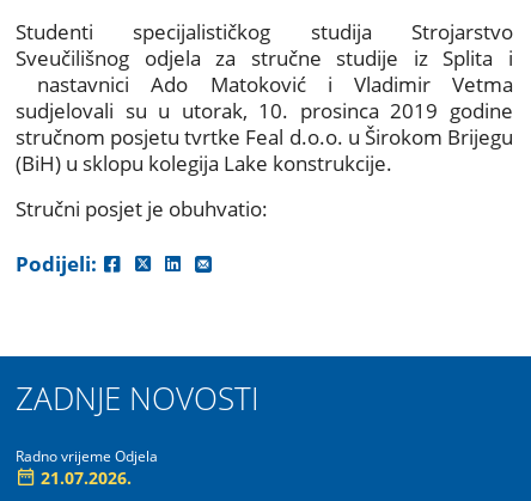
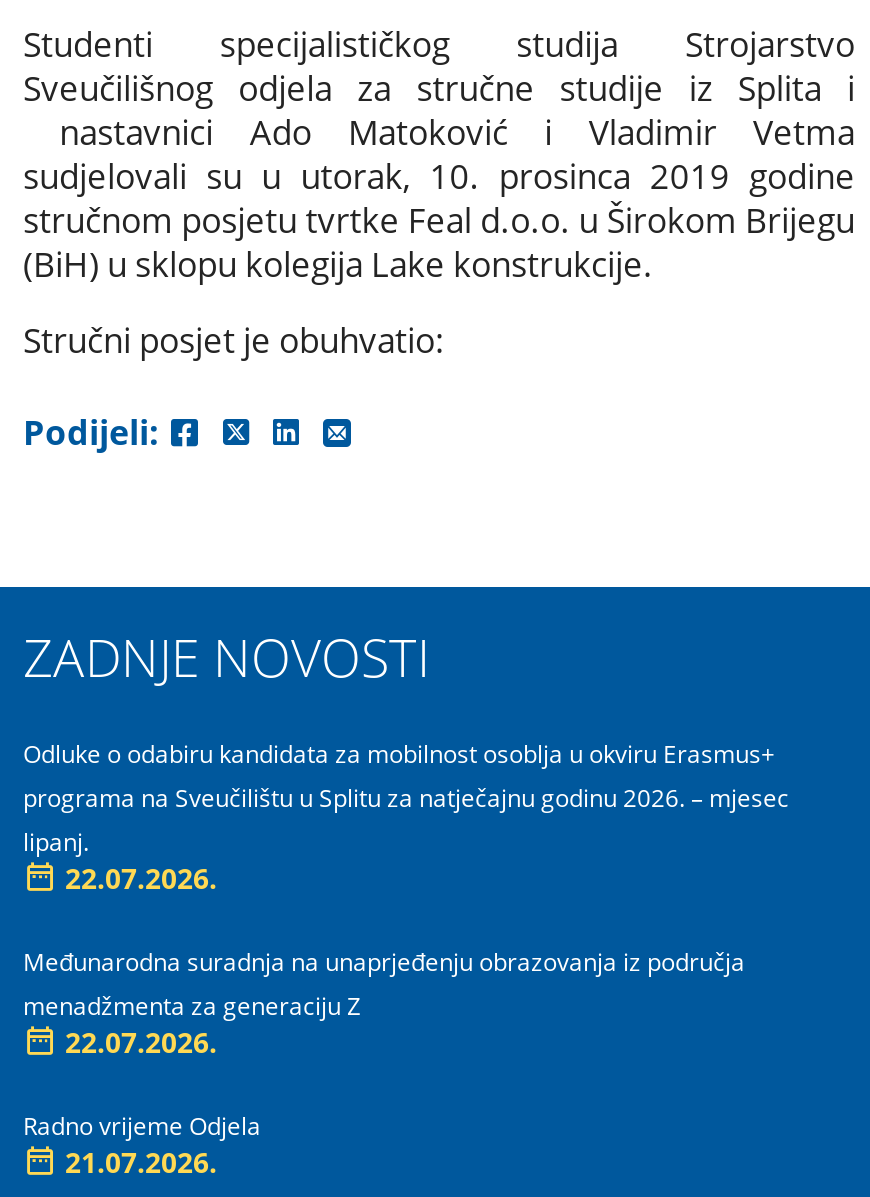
+ Odluke o odabiru kandidata za mobilnost osoblja u okviru Erasmus+
+ programa na Sveučilištu u Splitu za natječajnu godinu 2026. – mjesec
+ lipanj.
+ 22.07.2026.
+ Međunarodna suradnja na unaprjeđenju obrazovanja iz područja
+ menadžmenta za generaciju Z
+ 22.07.2026.
